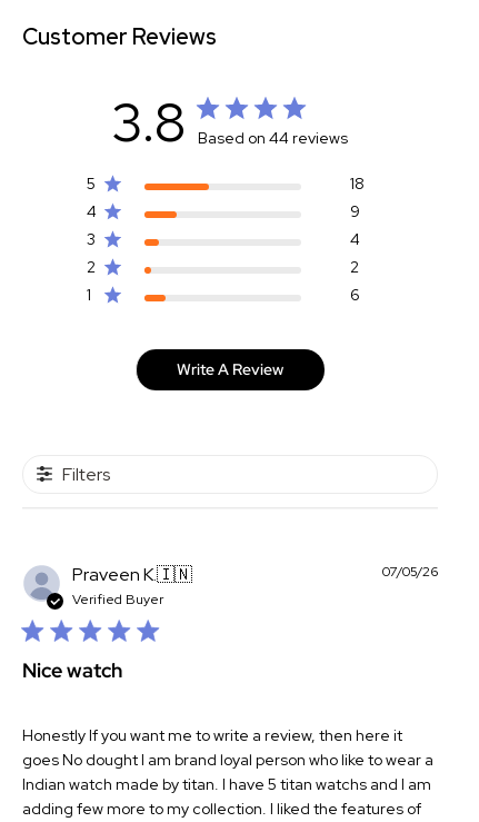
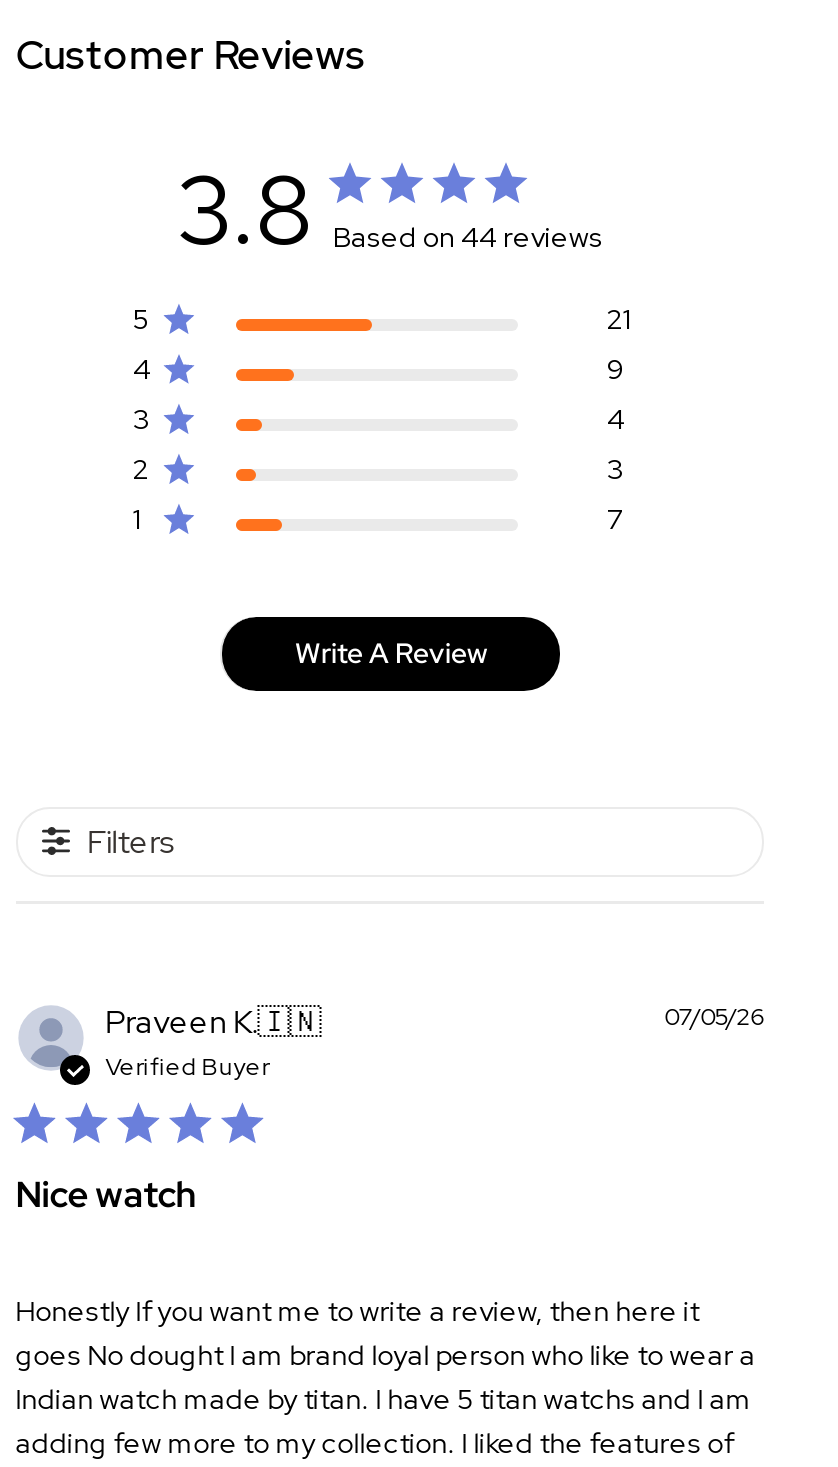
- 18
+ 21

- 2
+ 3

- 6
+ 7
